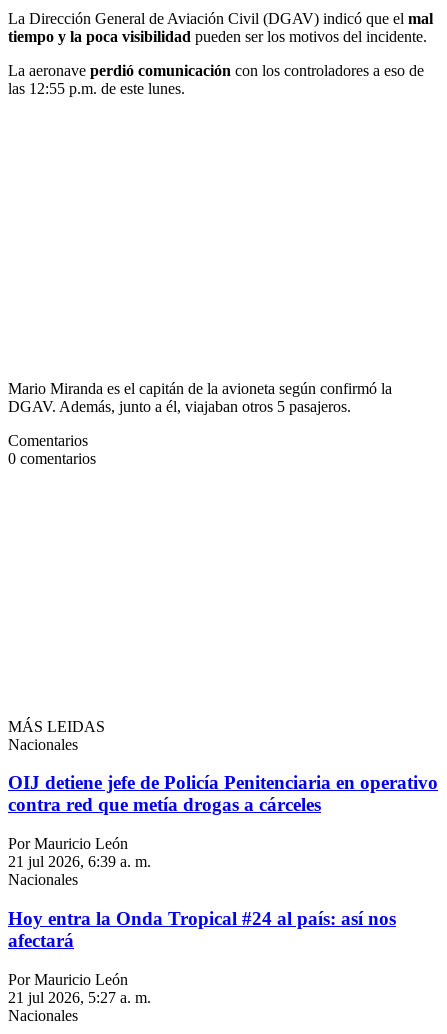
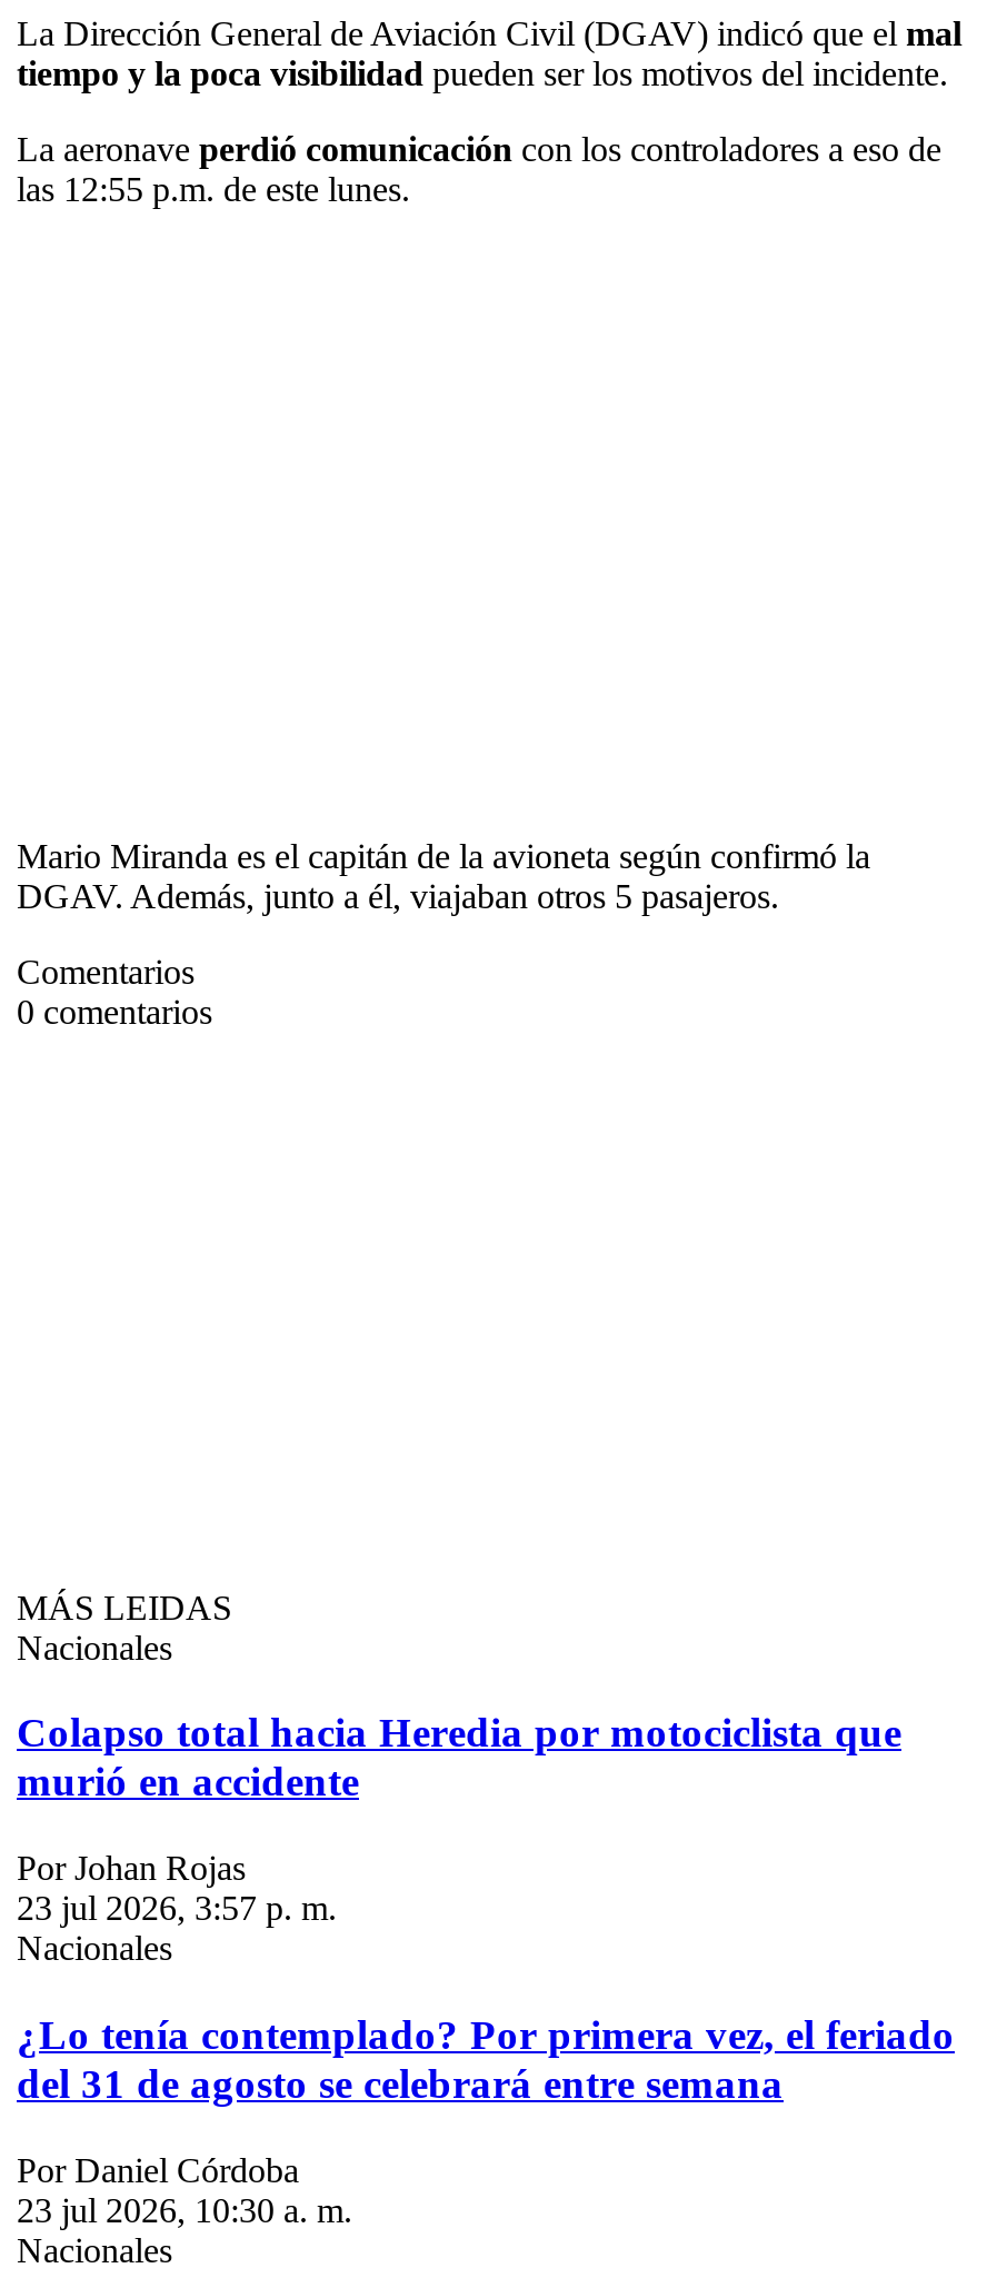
- OIJ detiene jefe de Policía Penitenciaria en operativo
- contra red que metía drogas a cárceles
+ Colapso total hacia Heredia por motociclista que
+ murió en accidente

- Por Mauricio León
- 21 jul 2026, 6:39 a. m.
+ Por Johan Rojas
+ 23 jul 2026, 3:57 p. m.

- Hoy entra la Onda Tropical #24 al país: así nos
- afectará
+ ¿Lo tenía contemplado? Por primera vez, el feriado
+ del 31 de agosto se celebrará entre semana

- Por Mauricio León
- 21 jul 2026, 5:27 a. m.
+ Por Daniel Córdoba
+ 23 jul 2026, 10:30 a. m.
